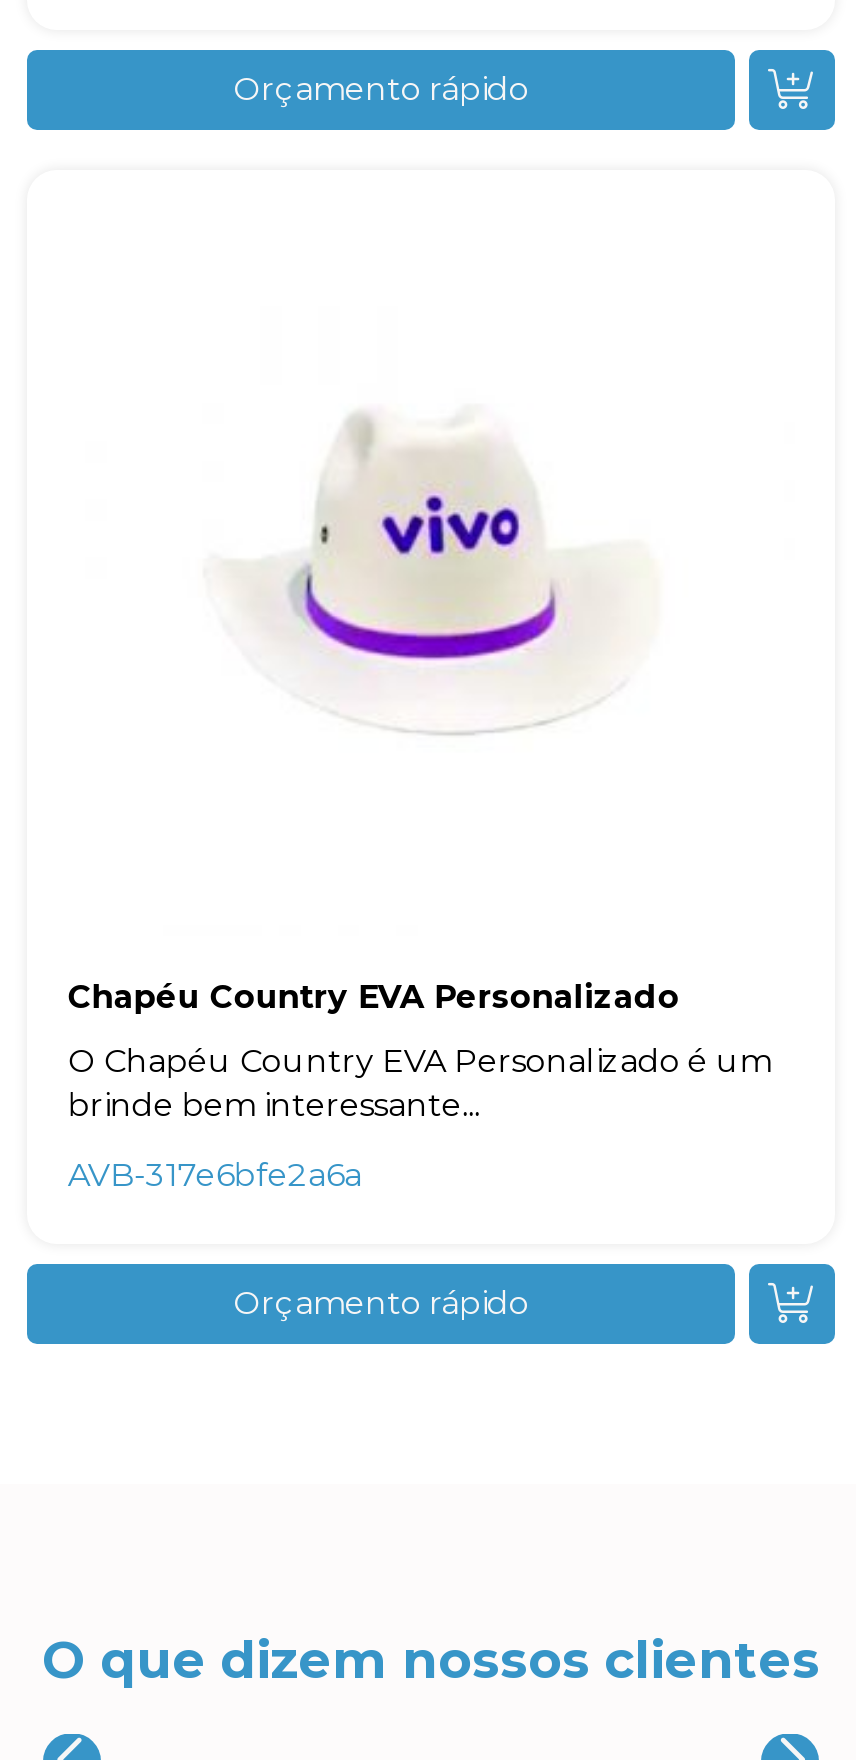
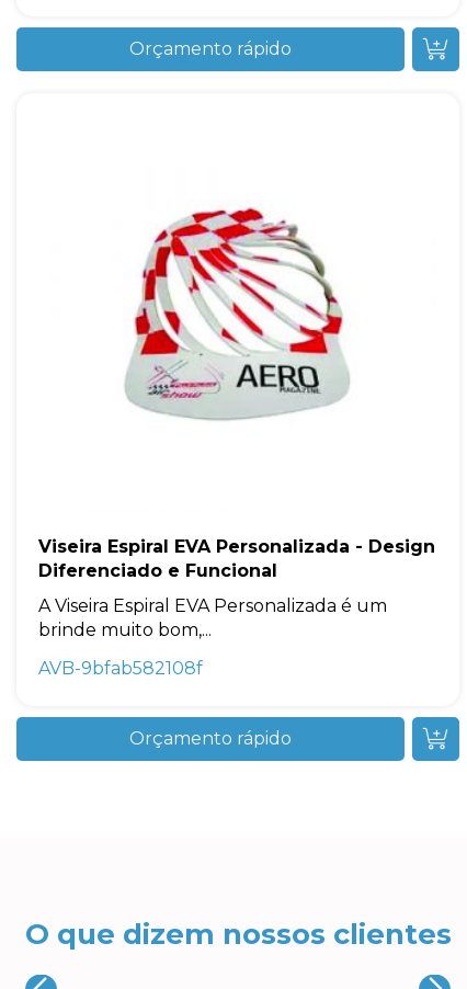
- [image]
+ [image]

- Chapéu Country EVA Personalizado
+ Viseira Espiral EVA Personalizada - Design
+ Diferenciado e Funcional

- O Chapéu Country EVA Personalizado é um
- brinde bem interessante...
+ A Viseira Espiral EVA Personalizada é um
+ brinde muito bom,...

- AVB-317e6bfe2a6a
+ AVB-9bfab582108f
